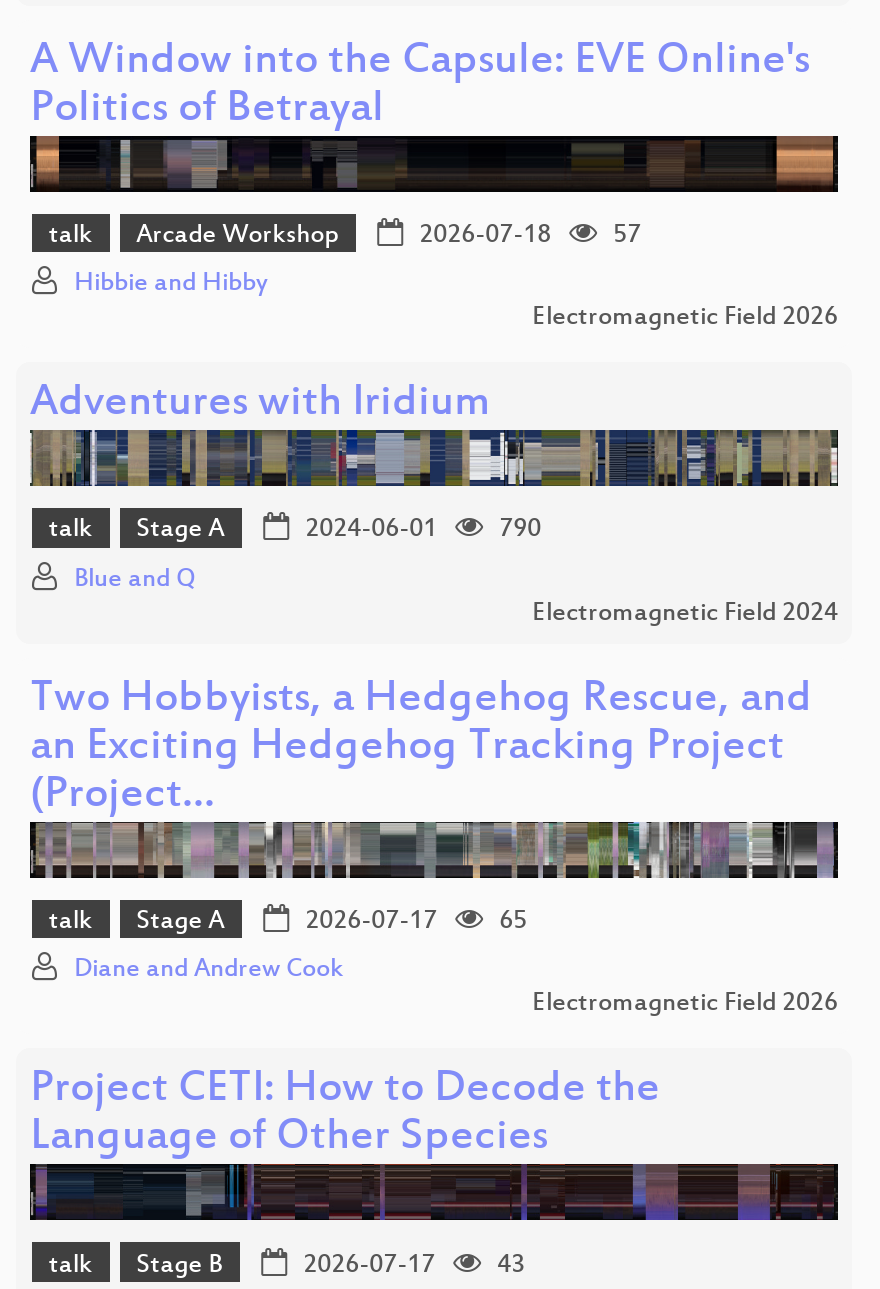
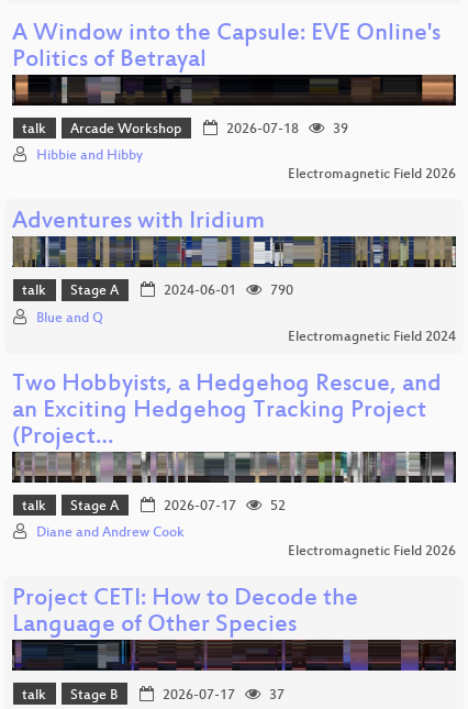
- 2026-07-18 57
+ 2026-07-18 39

- 2026-07-17 65
+ 2026-07-17 52

- 2026-07-17 43
+ 2026-07-17 37
